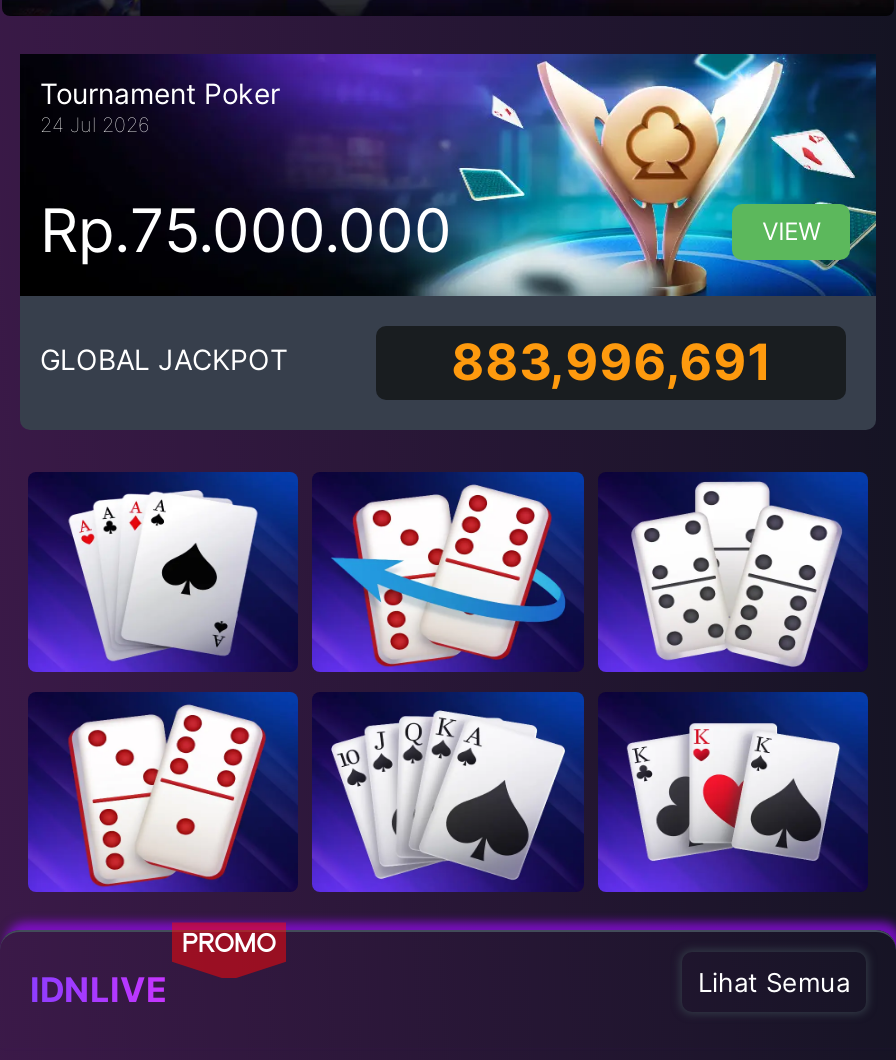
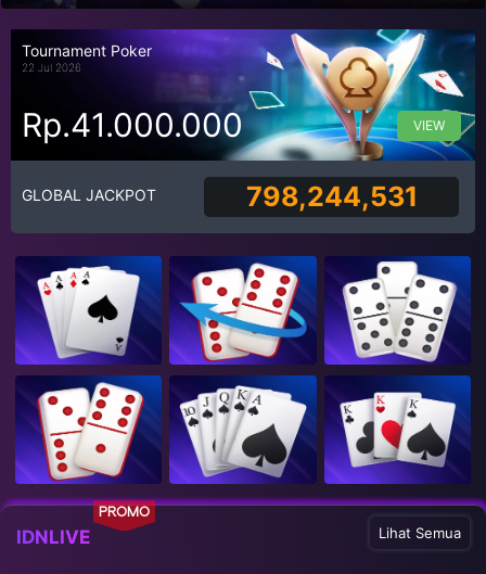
- 24 Jul 2026
+ 22 Jul 2026

- Rp.75.000.000
+ Rp.41.000.000

- 883,996,691
+ 798,244,531
